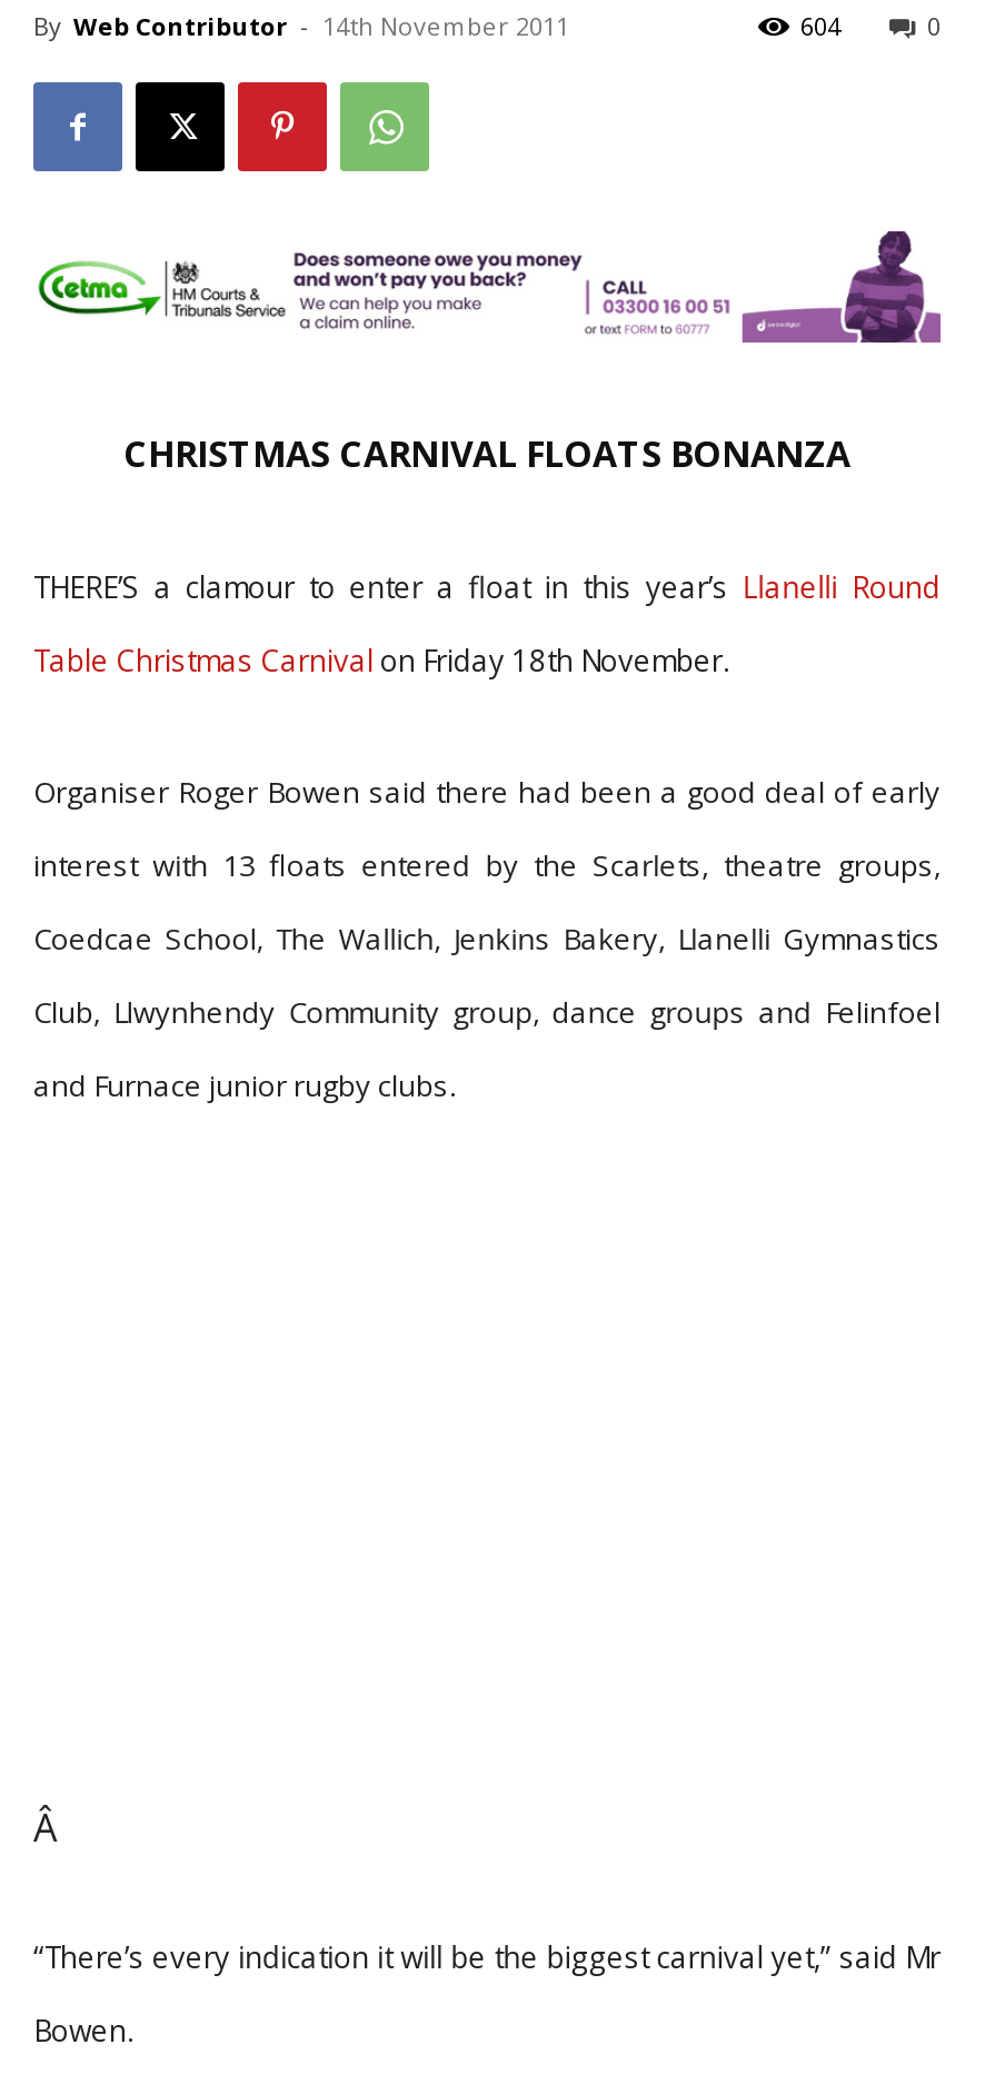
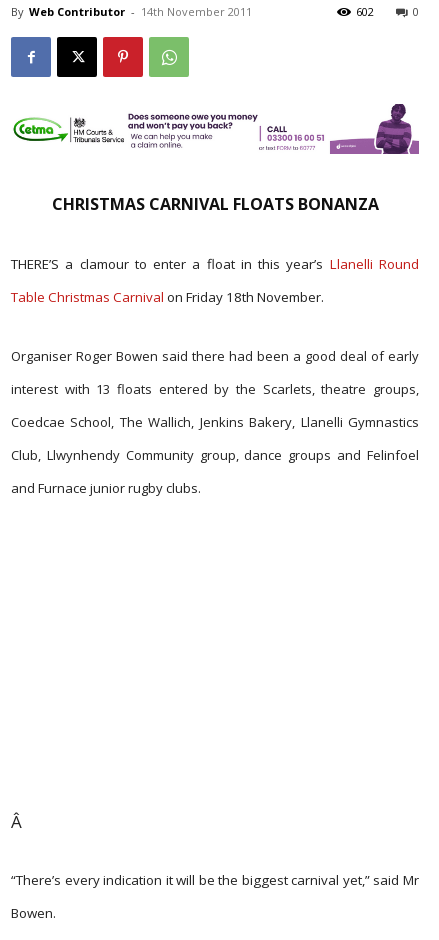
- 604
+ 602
